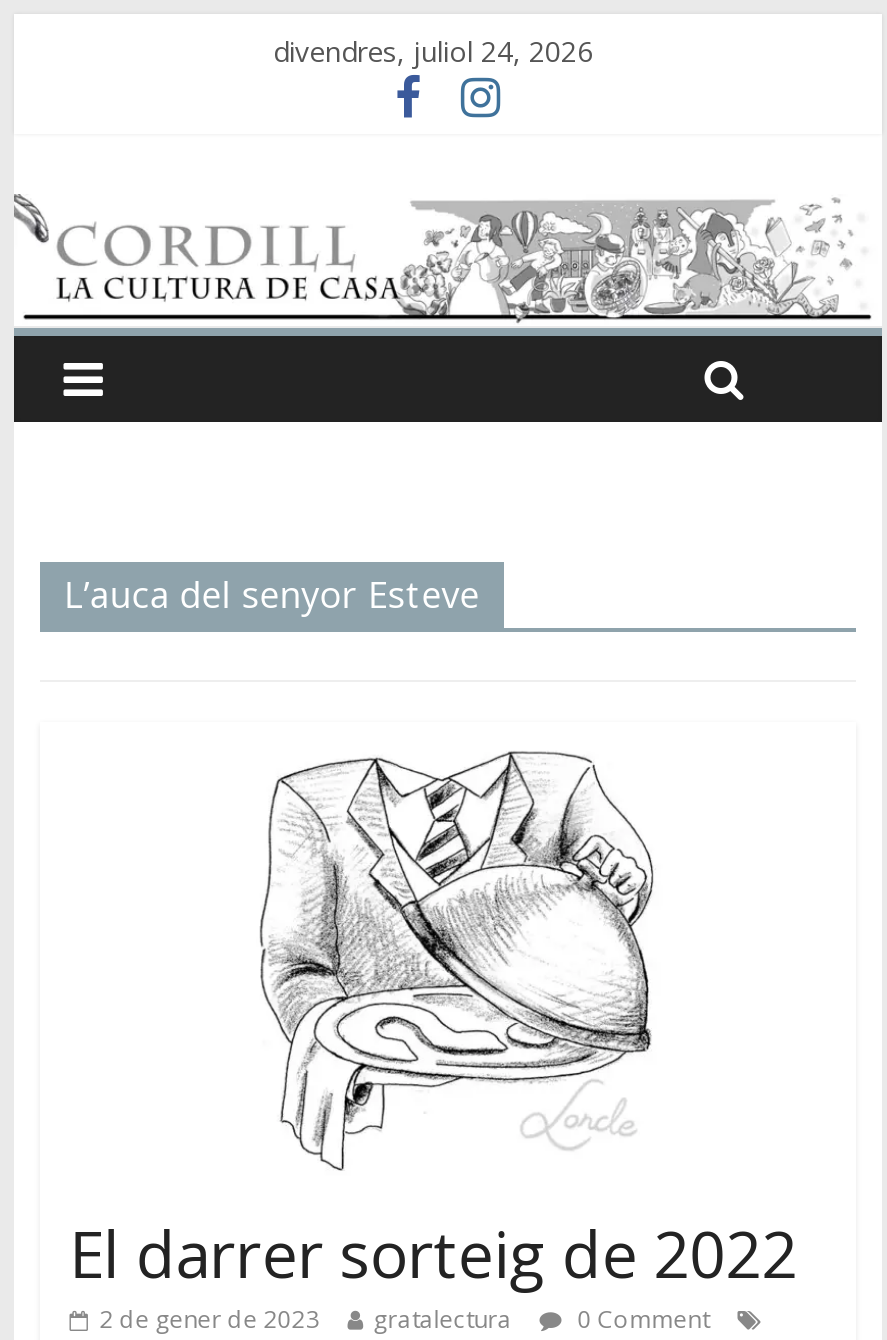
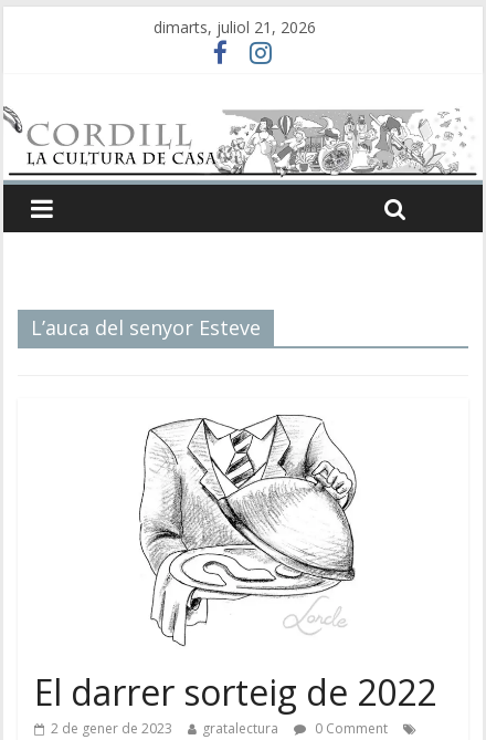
- divendres, juliol 24, 2026
+ dimarts, juliol 21, 2026
